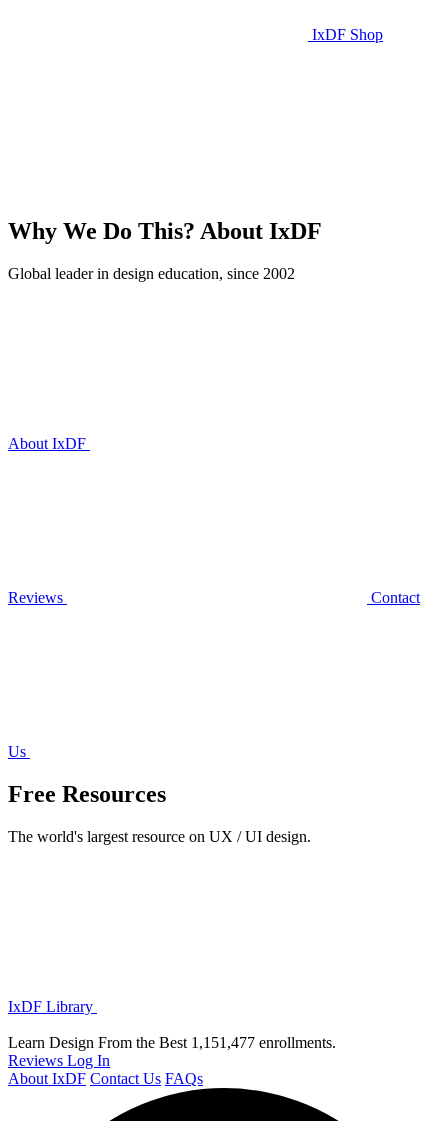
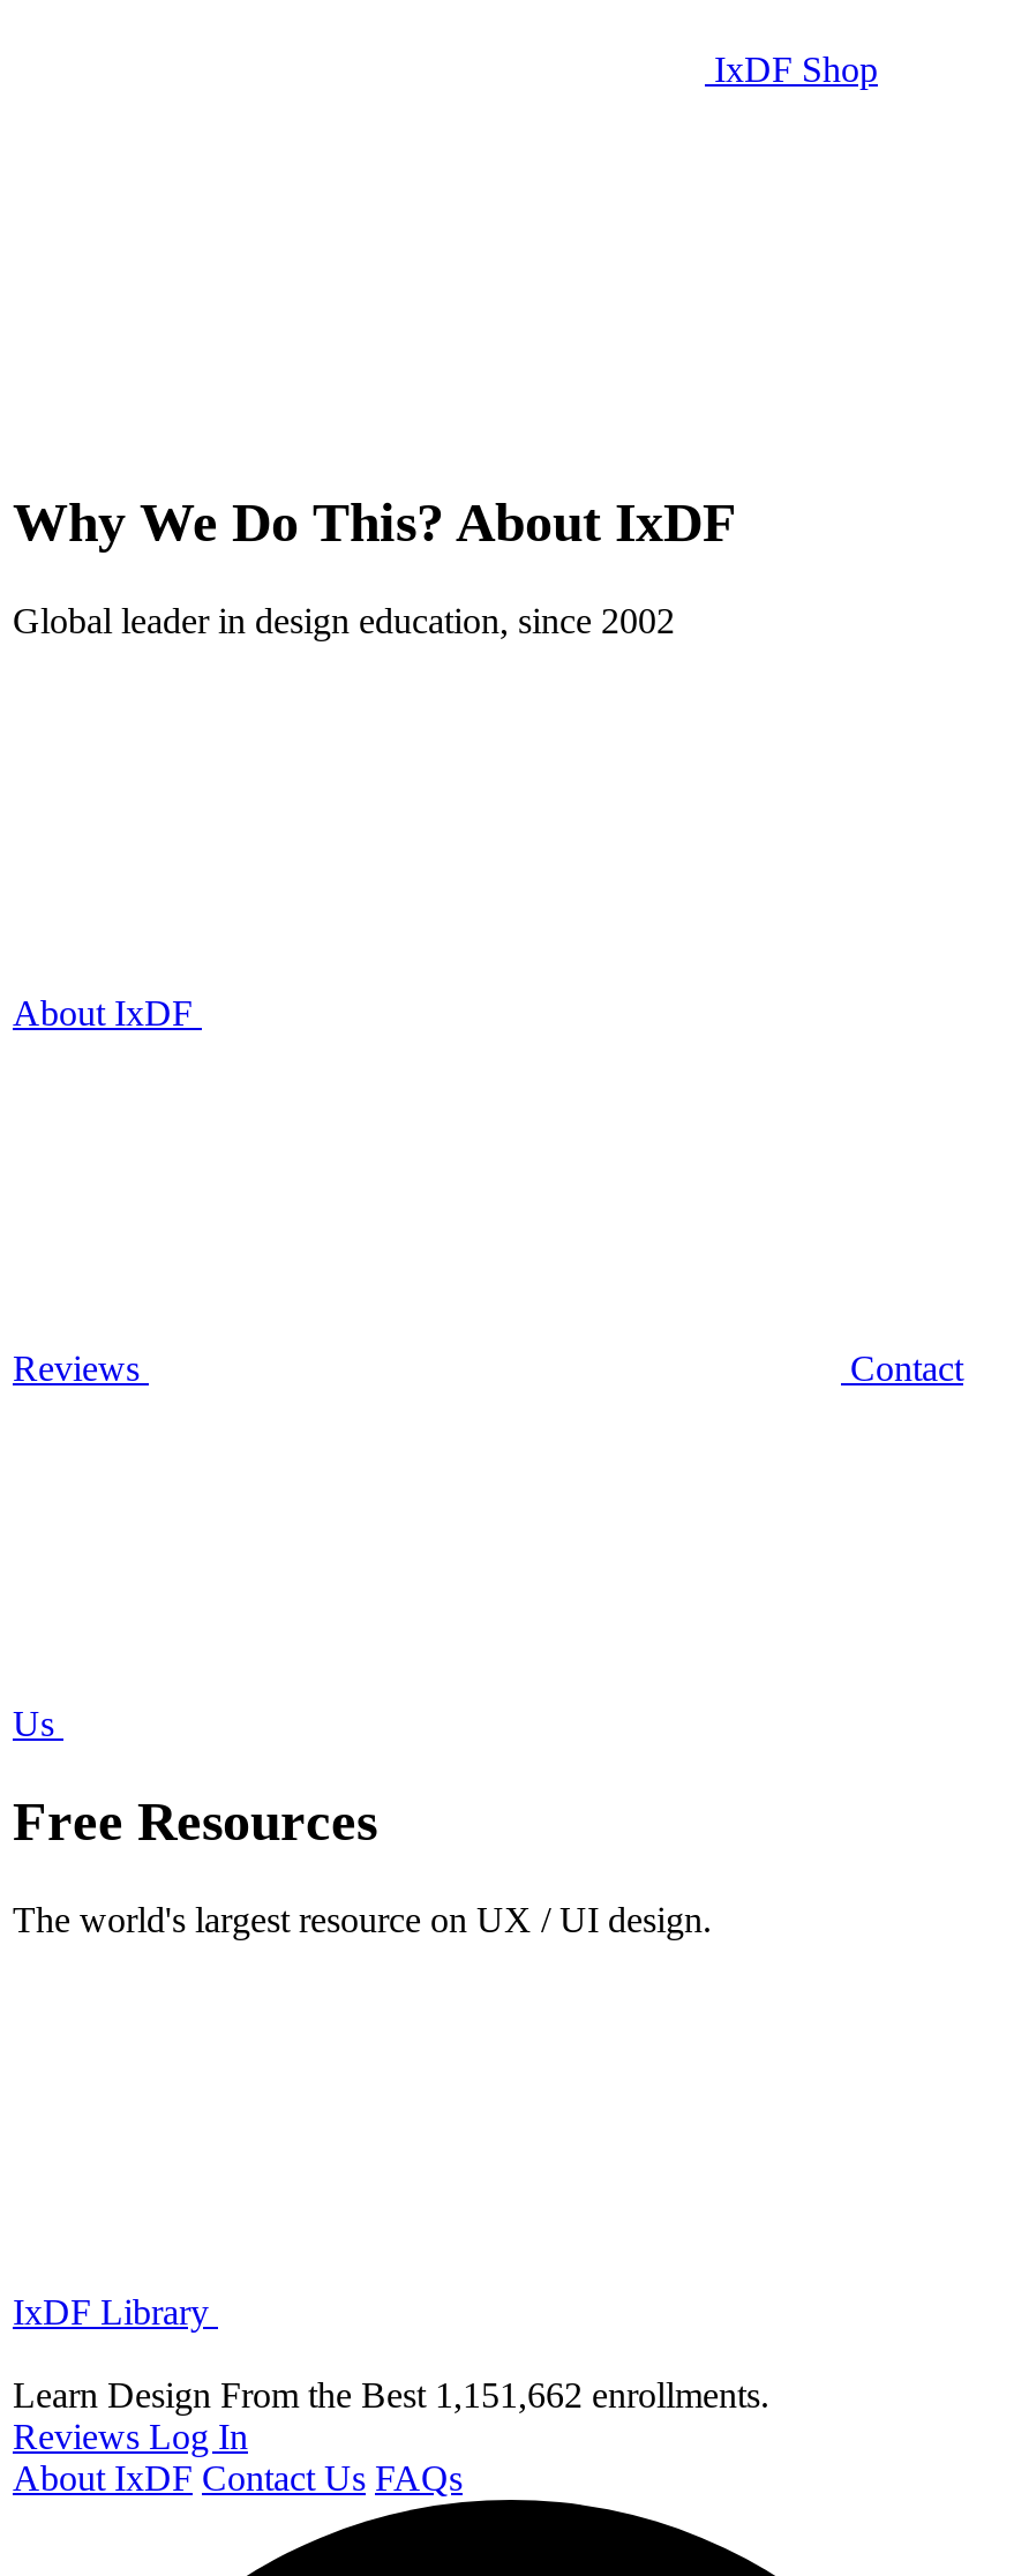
- Learn Design From the Best 1,151,477 enrollments.
+ Learn Design From the Best 1,151,662 enrollments.
